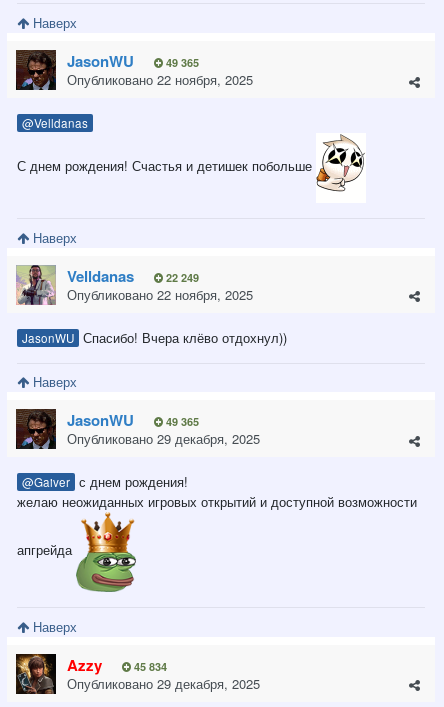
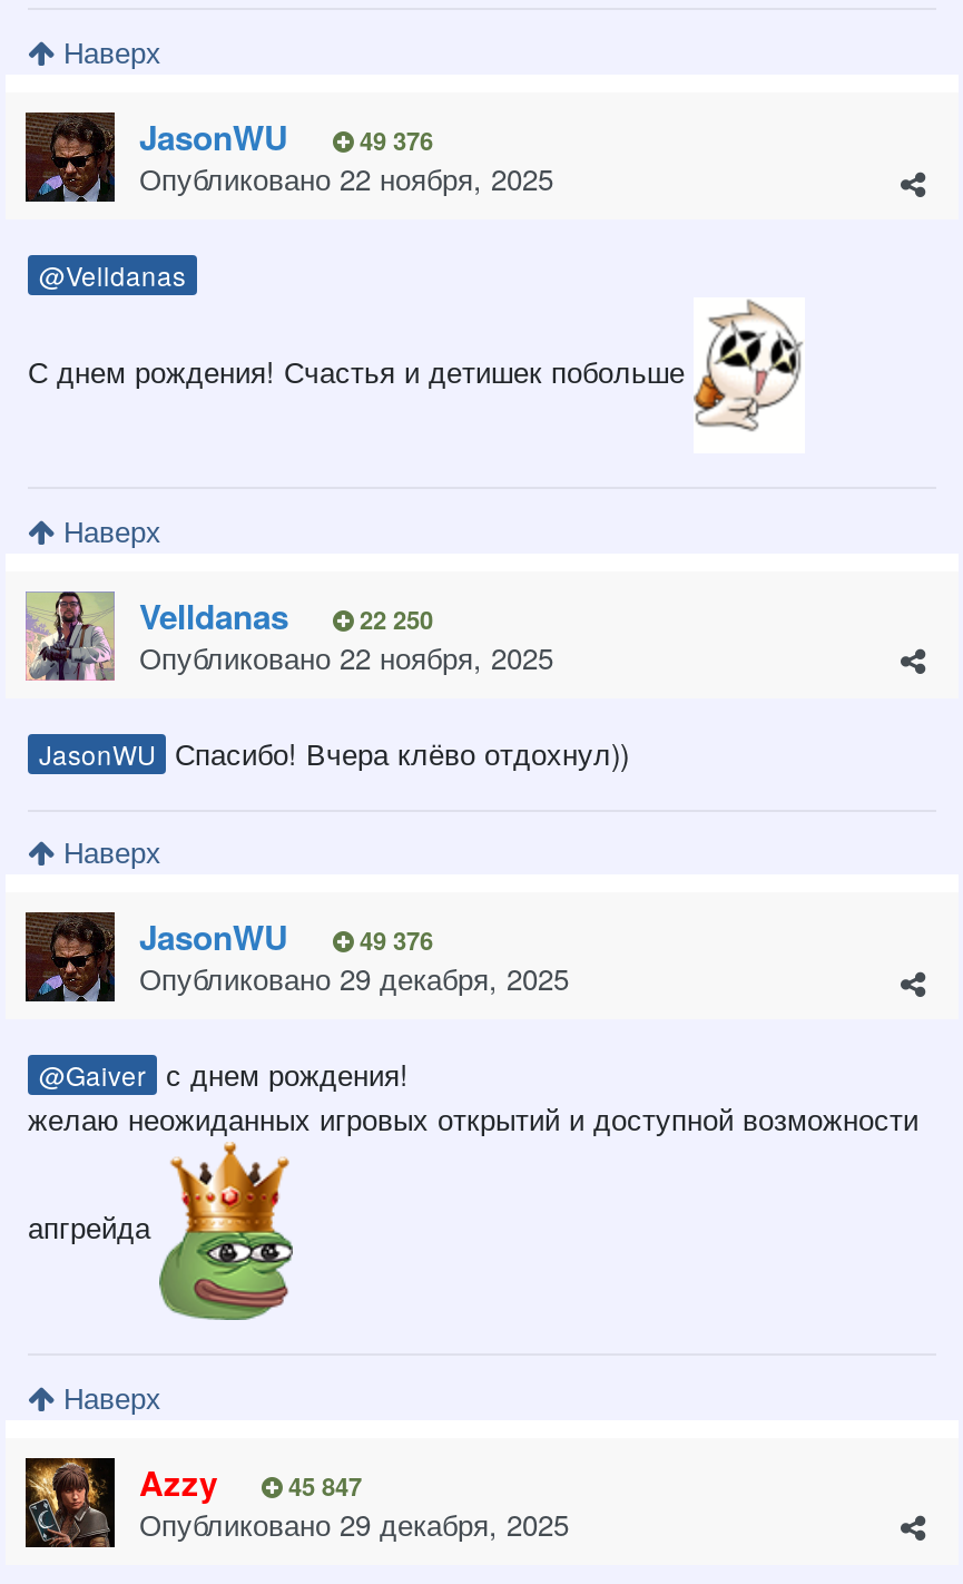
- JasonWU 49 365
+ JasonWU 49 376

- Velldanas 22 249
+ Velldanas 22 250

- JasonWU 49 365
+ JasonWU 49 376

- Azzy 45 834
+ Azzy 45 847
